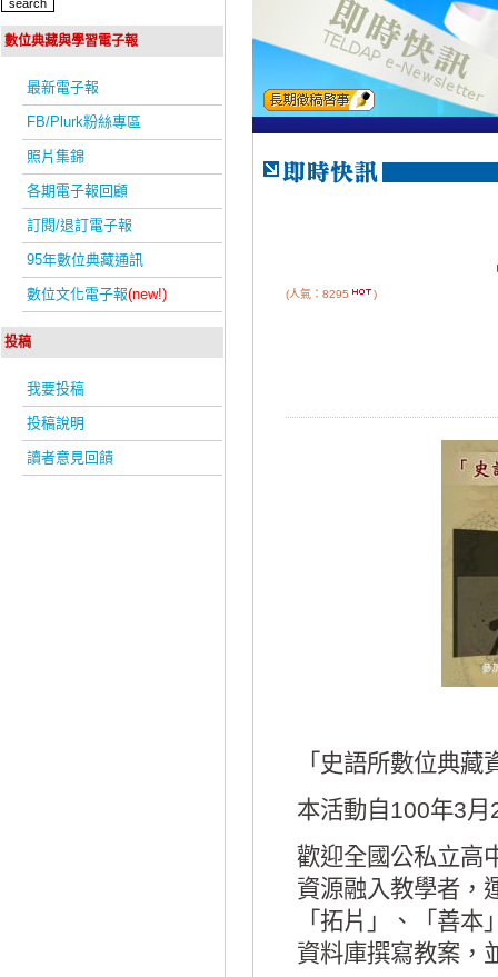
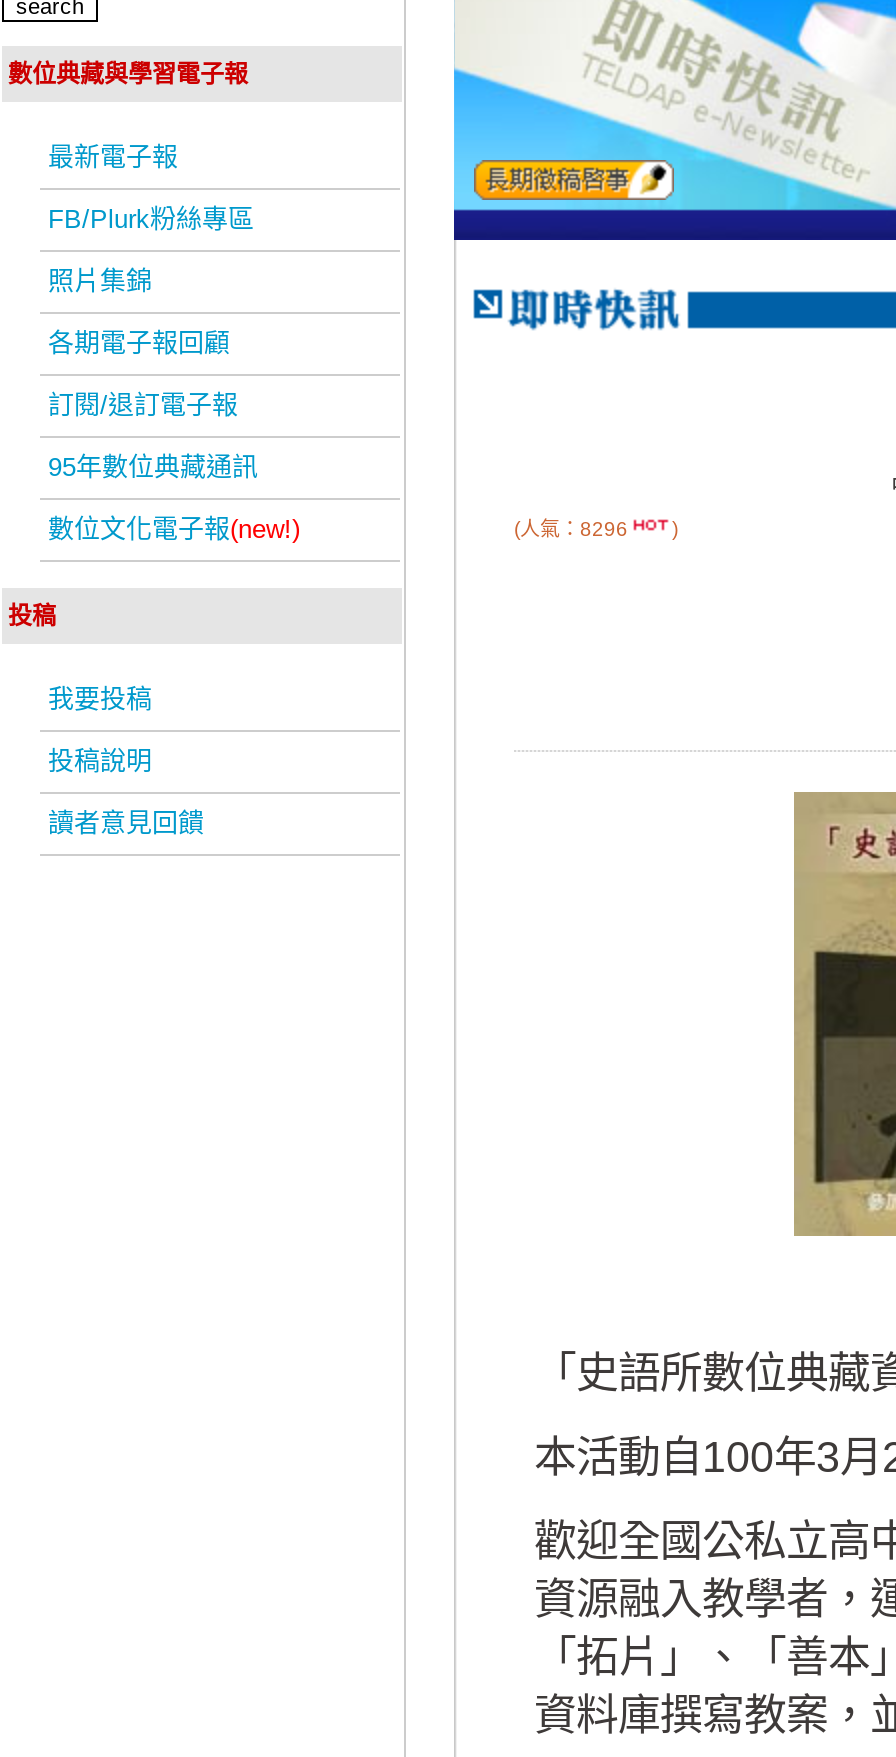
- (人氣：8295
+ (人氣：8296
